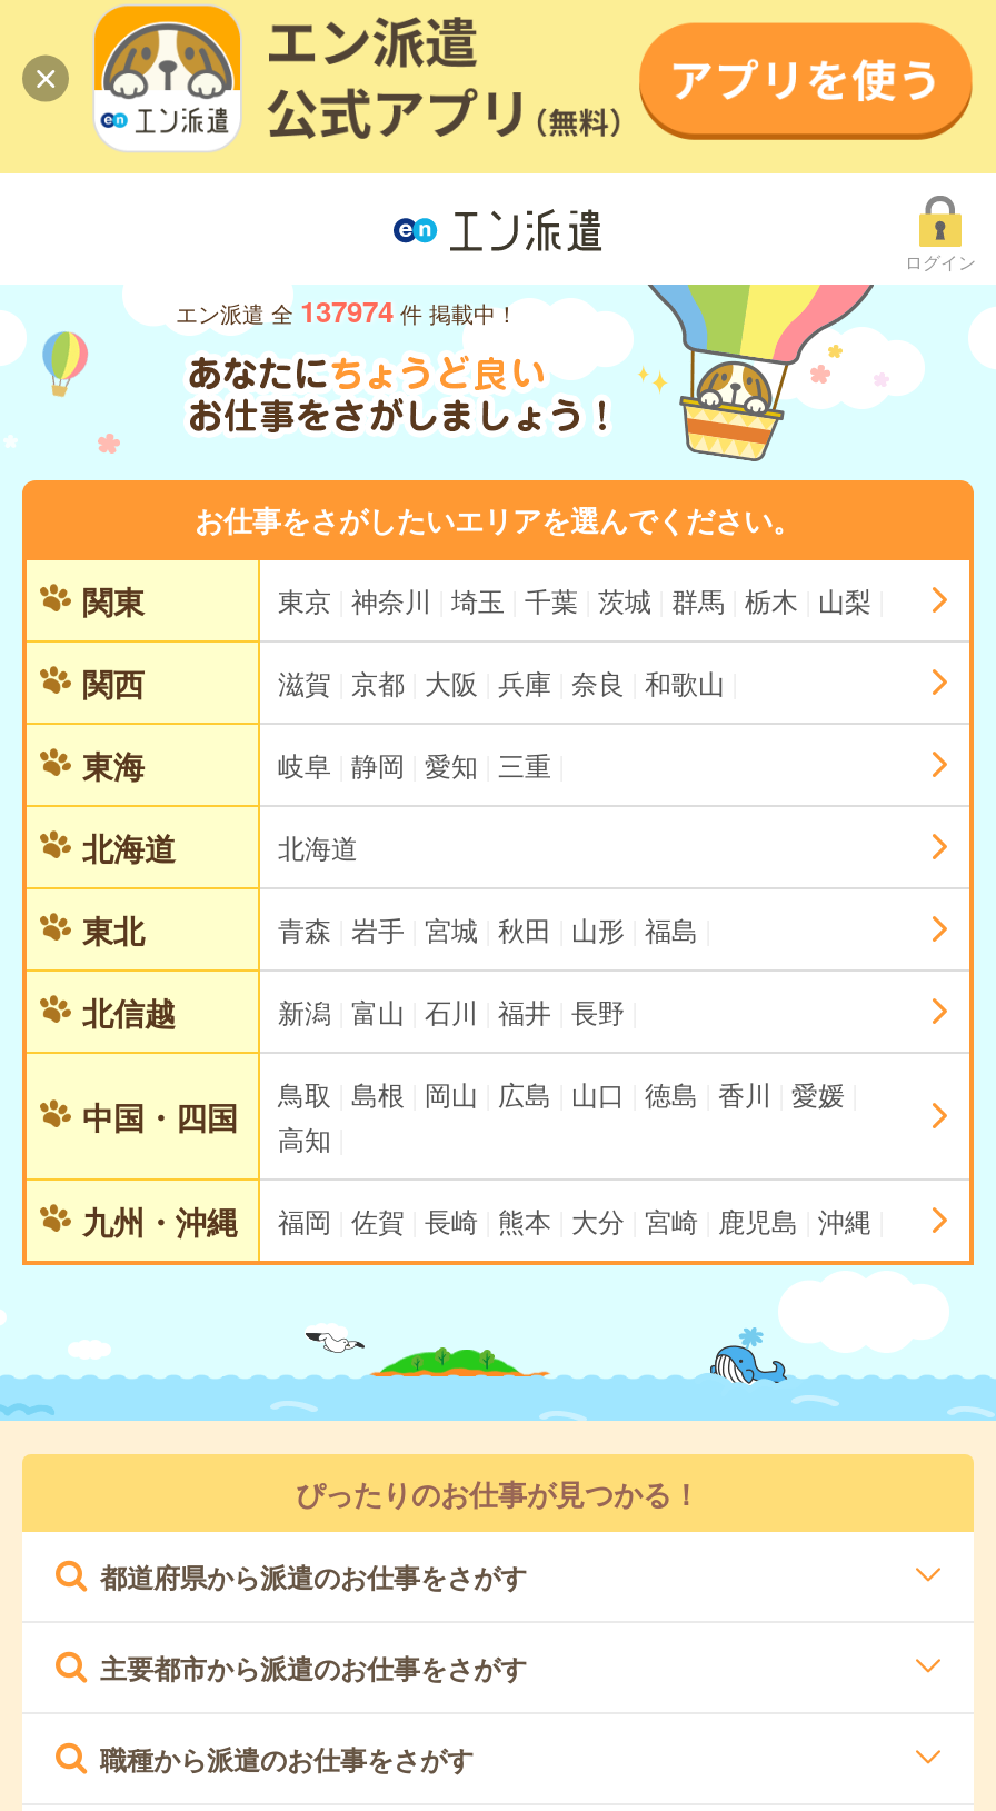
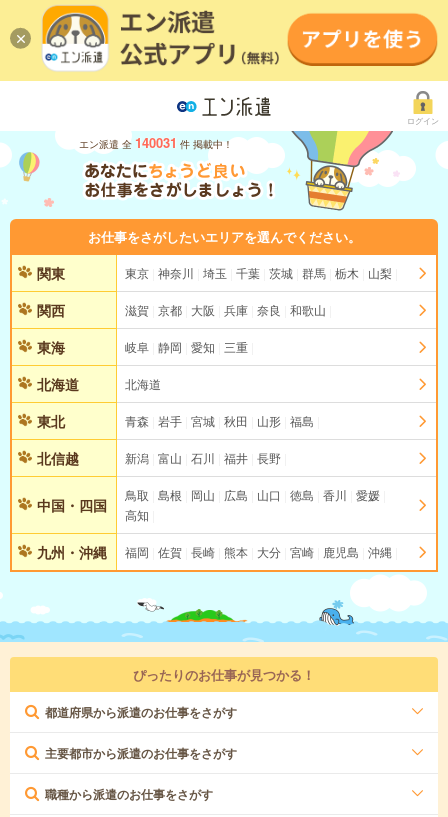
- エン派遣 全 137974 件 掲載中！
+ エン派遣 全 140031 件 掲載中！
